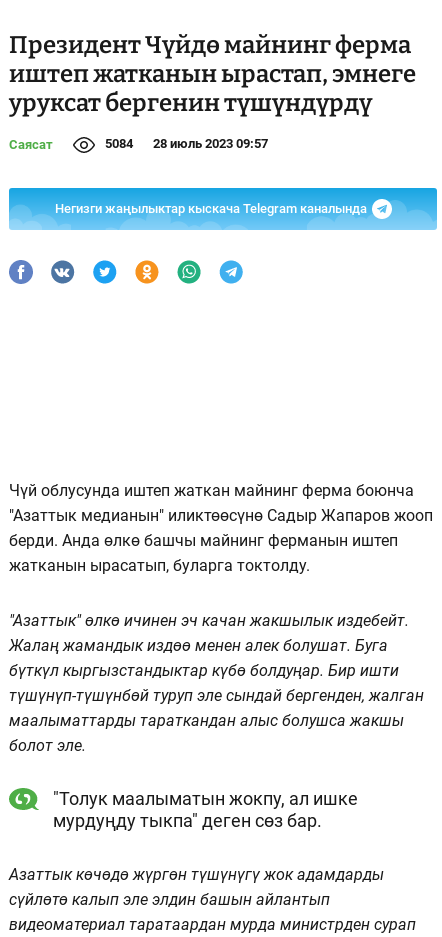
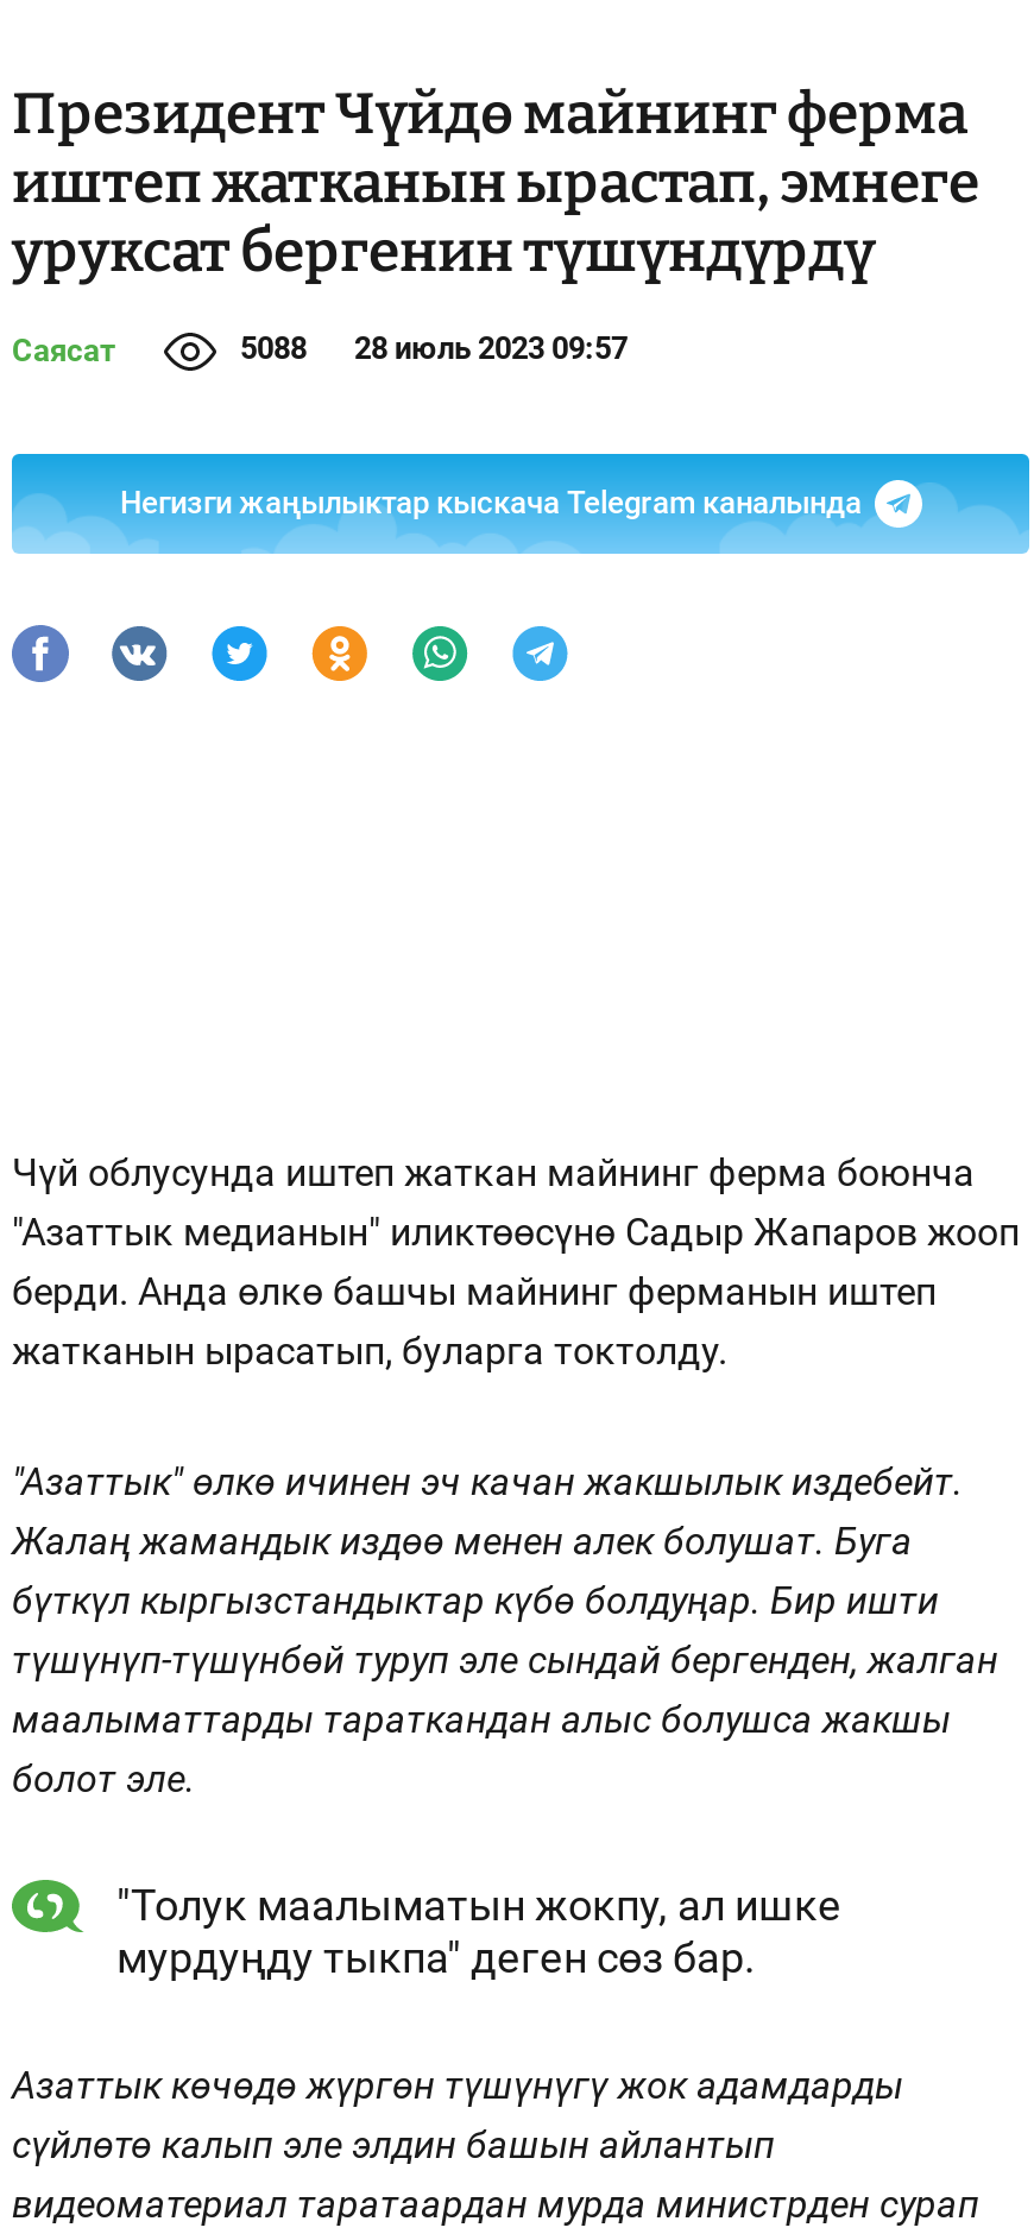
- 5084 28 июль 2023 09:57
+ 5088 28 июль 2023 09:57
